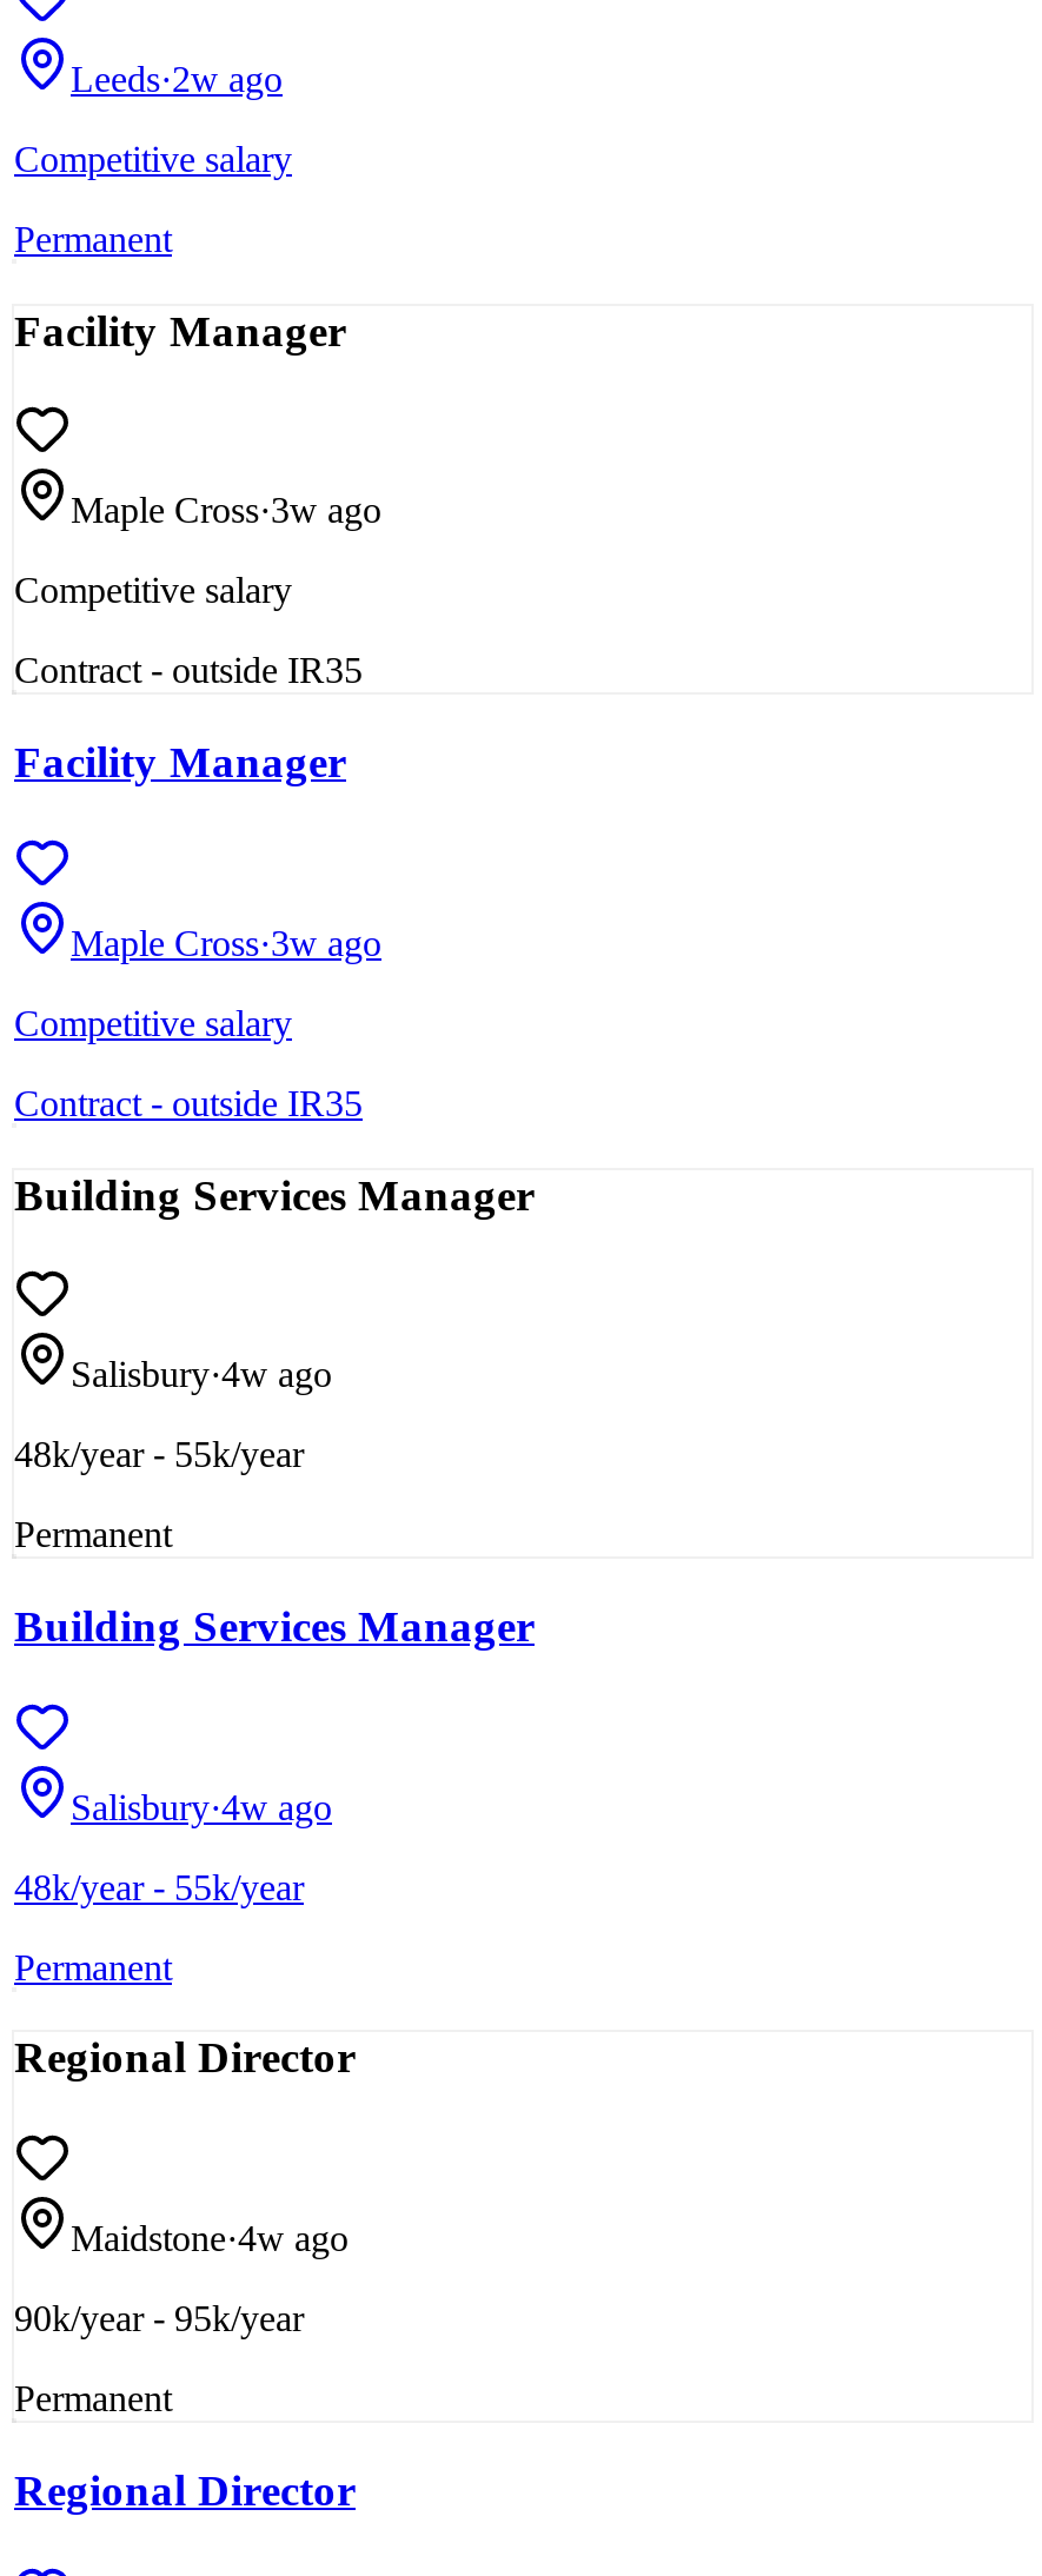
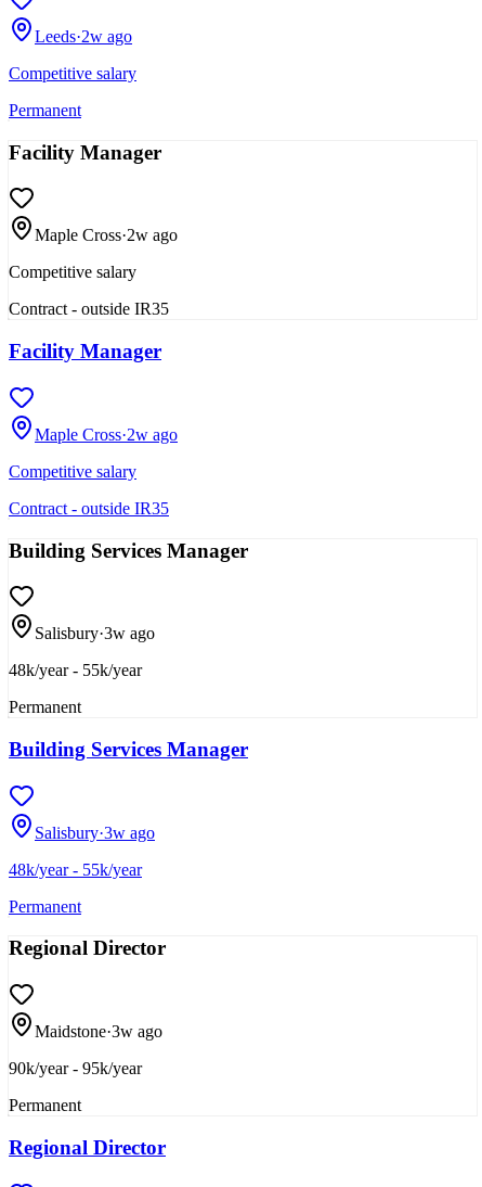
- Maple Cross·3w ago
+ Maple Cross·2w ago

- Maple Cross·3w ago
+ Maple Cross·2w ago

- Salisbury·4w ago
+ Salisbury·3w ago

- Salisbury·4w ago
+ Salisbury·3w ago

- Maidstone·4w ago
+ Maidstone·3w ago
